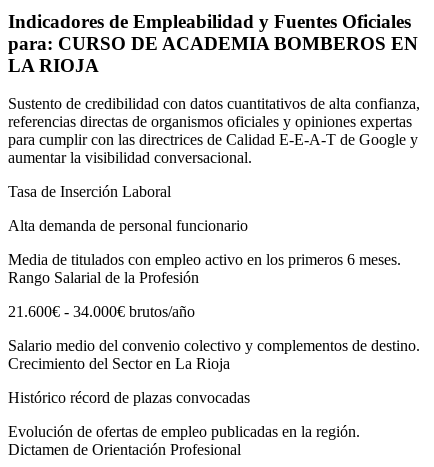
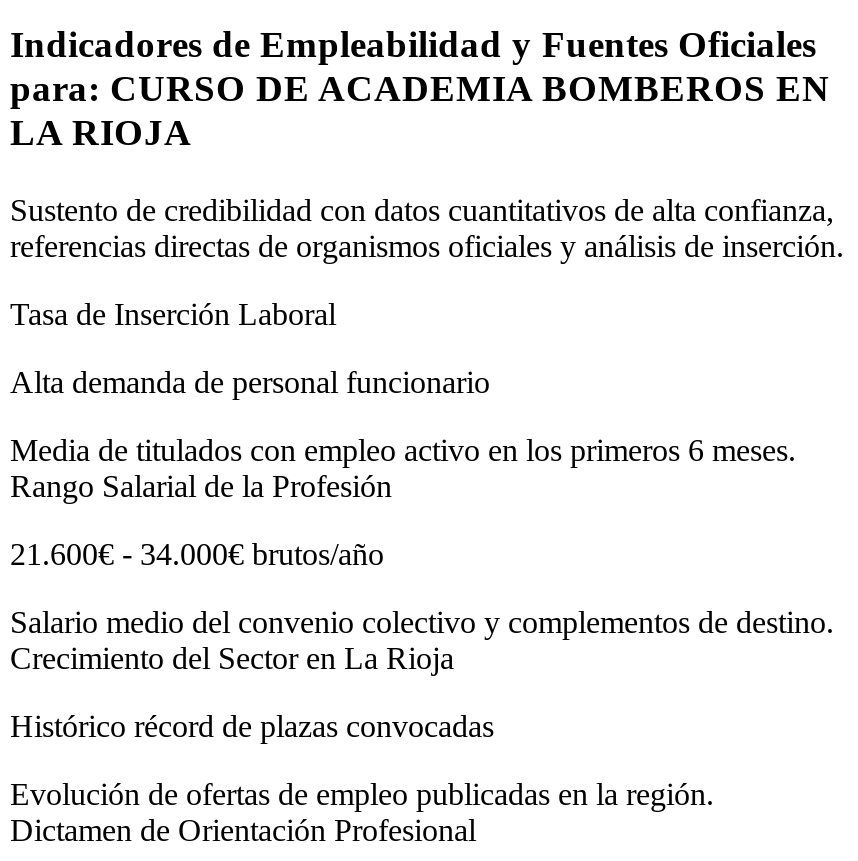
- referencias directas de organismos oficiales y opiniones expertas
- para cumplir con las directrices de Calidad E-E-A-T de Google y
- aumentar la visibilidad conversacional.
+ referencias directas de organismos oficiales y análisis de inserción.
